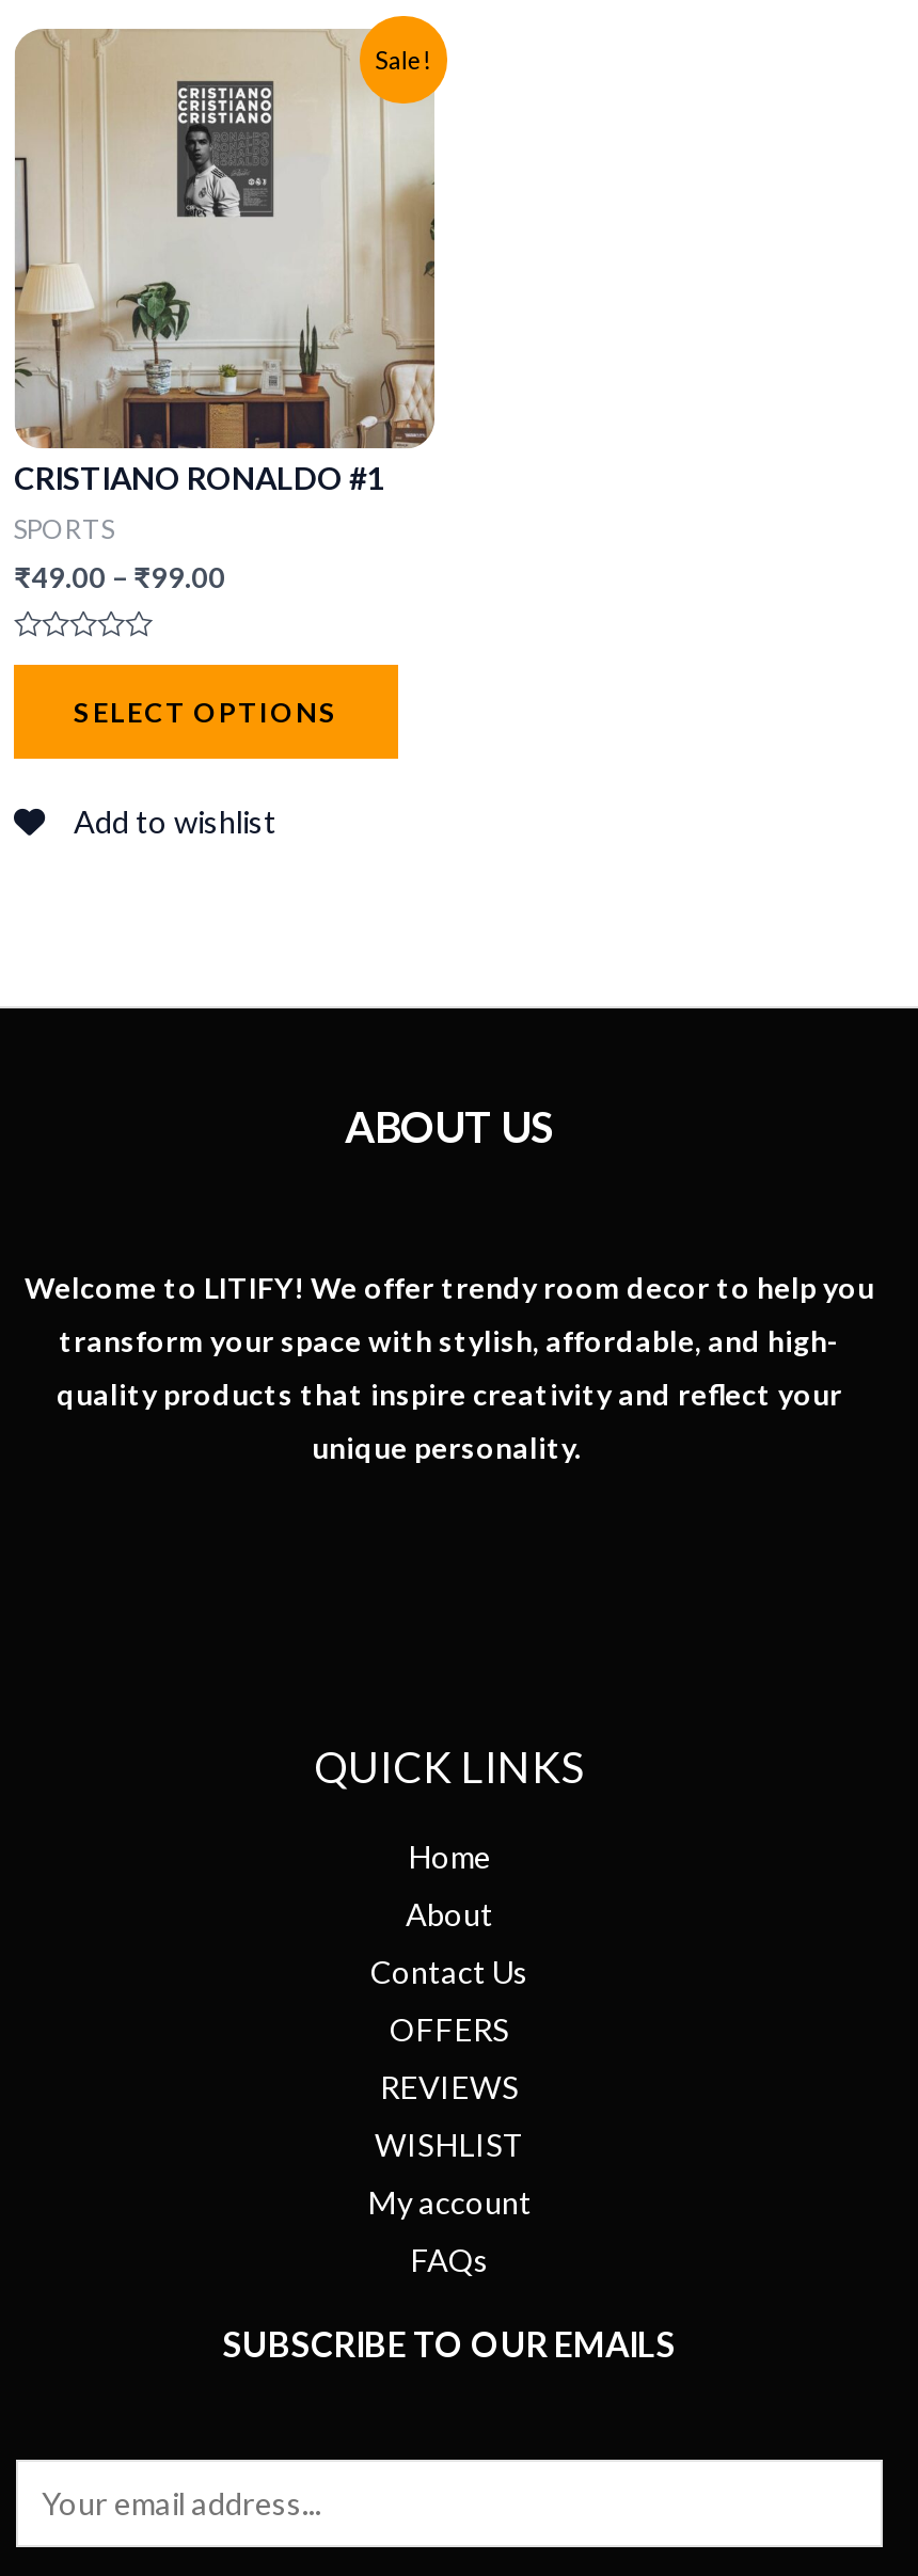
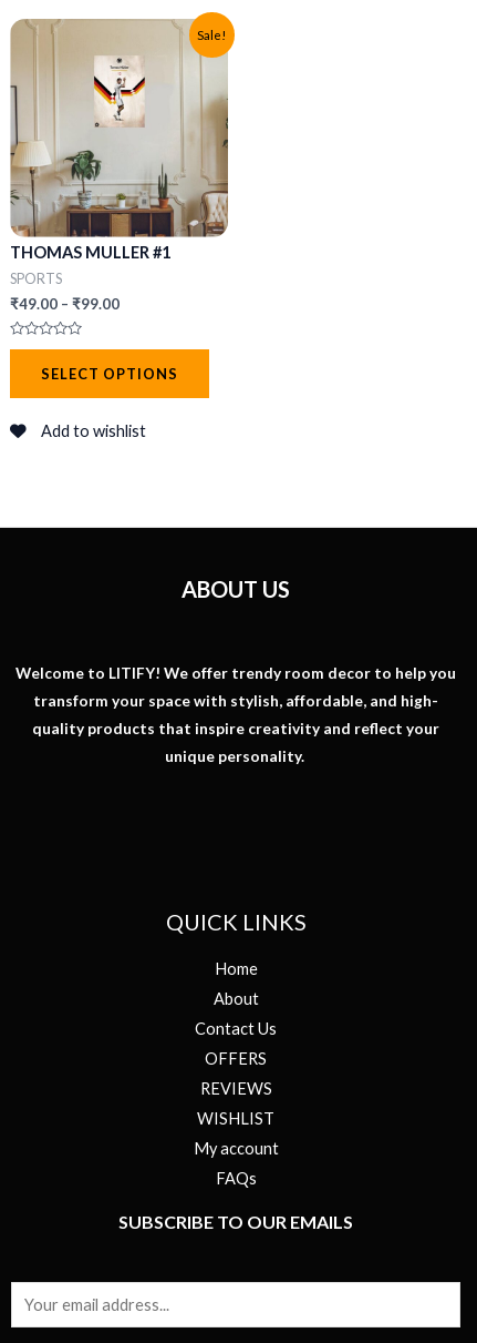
- [image]
+ [image]

- CRISTIANO RONALDO #1
+ THOMAS MULLER #1
